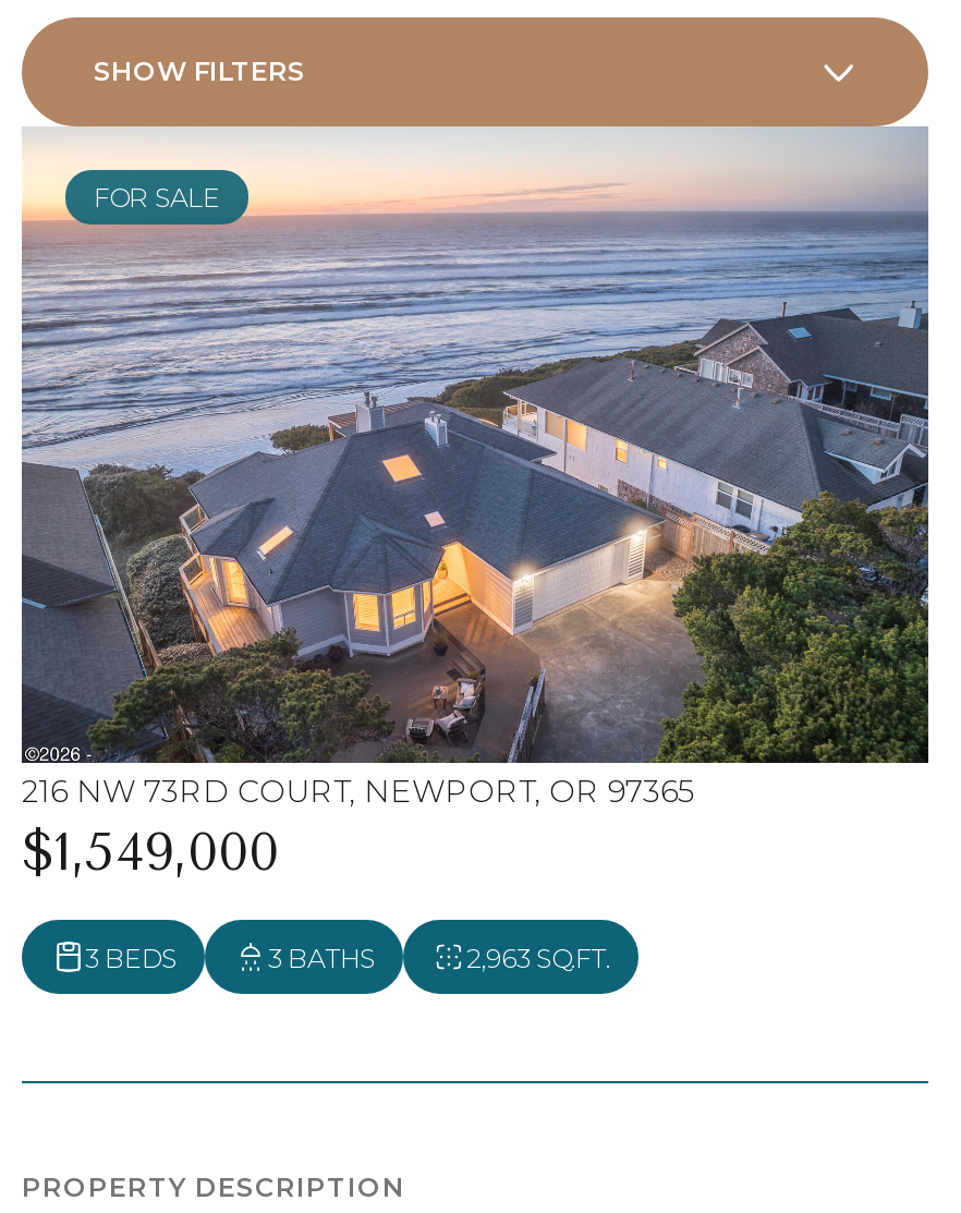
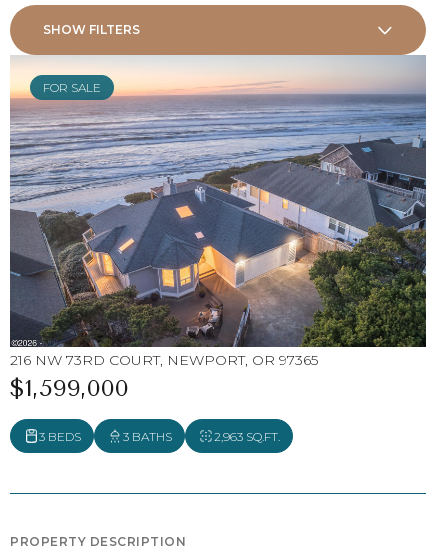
- $1,549,000
+ $1,599,000
